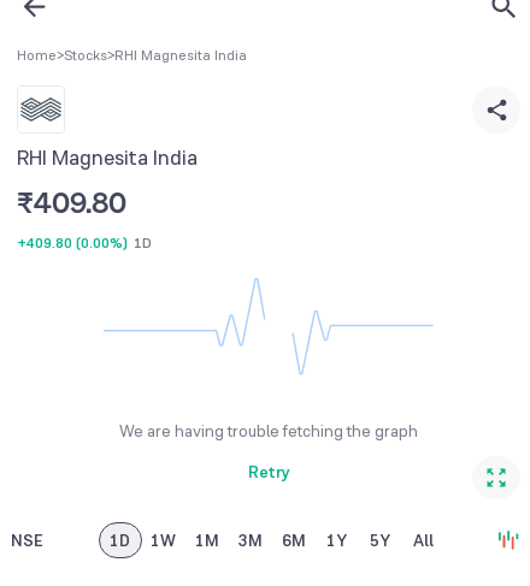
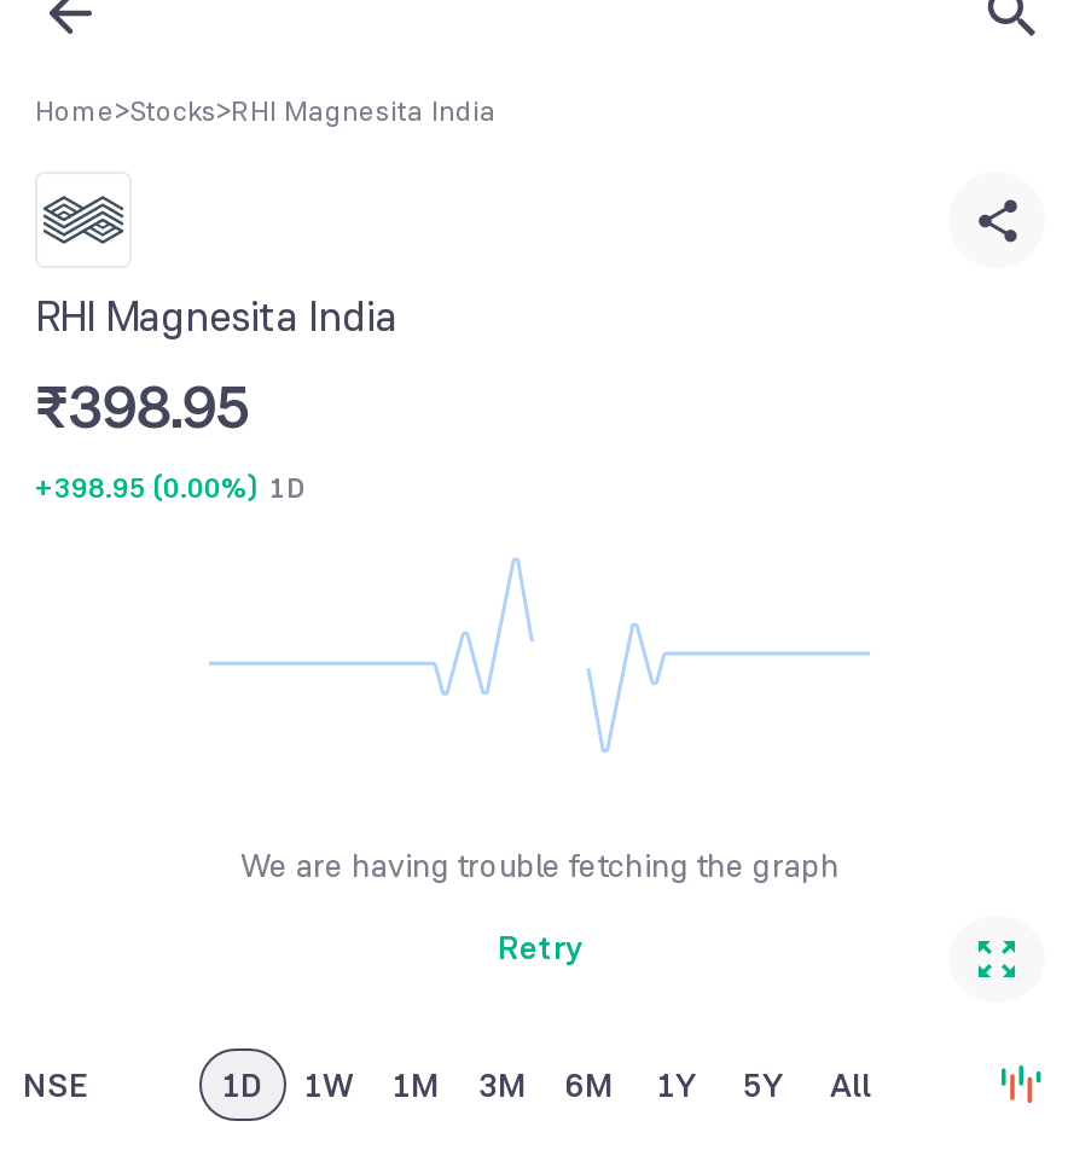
- ₹409.80
+ ₹398.95

- +409.80 (0.00%) 1D
+ +398.95 (0.00%) 1D
